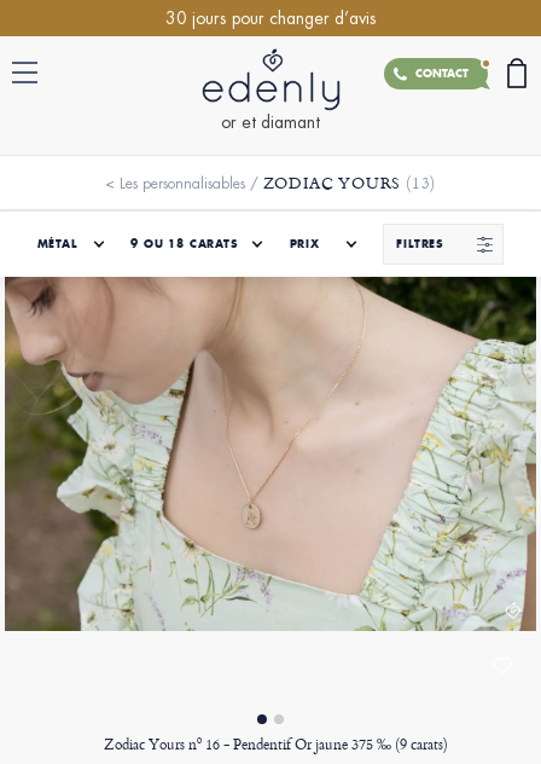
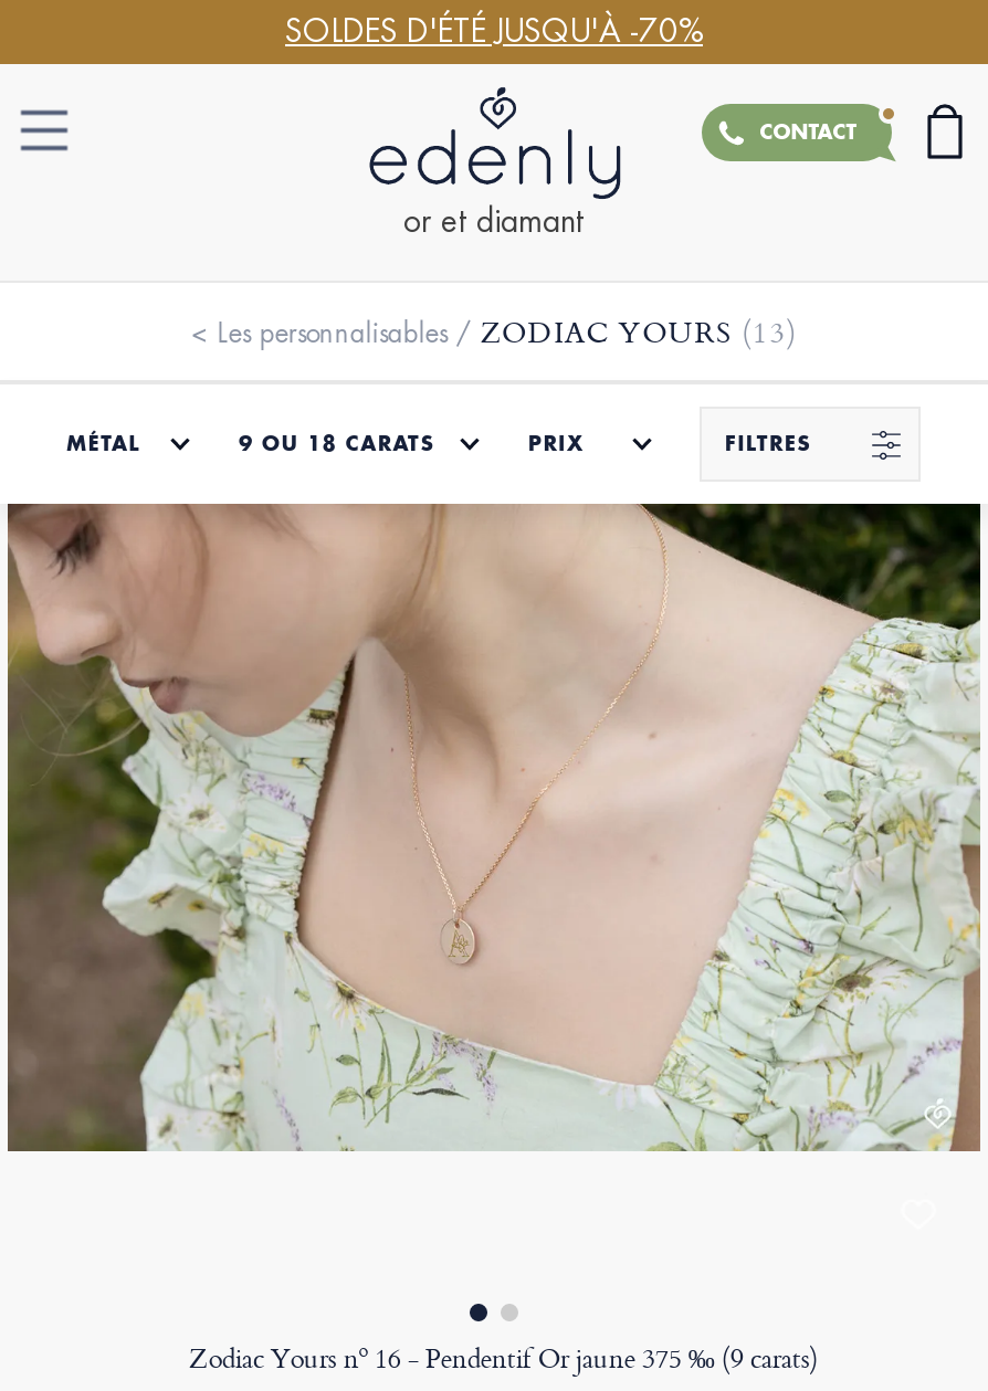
- 30 jours pour changer d’avis
+ SOLDES D'ÉTÉ JUSQU'À -70%
